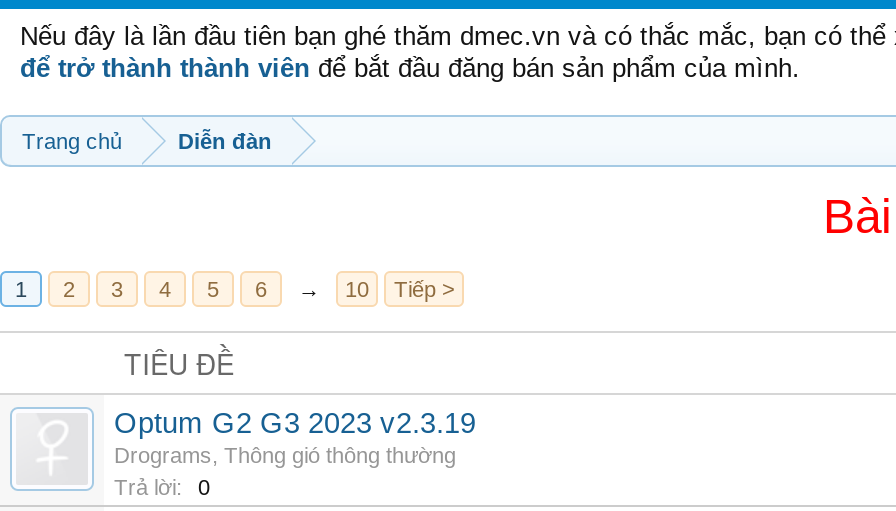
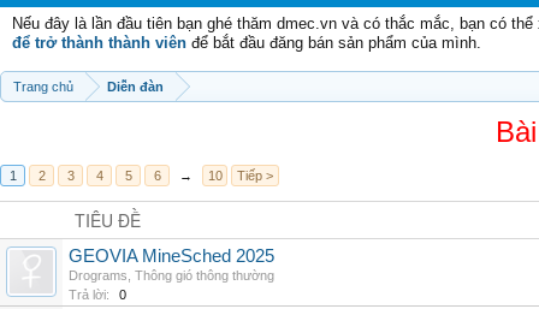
- Optum G2 G3 2023 v2.3.19
+ GEOVIA MineSched 2025
